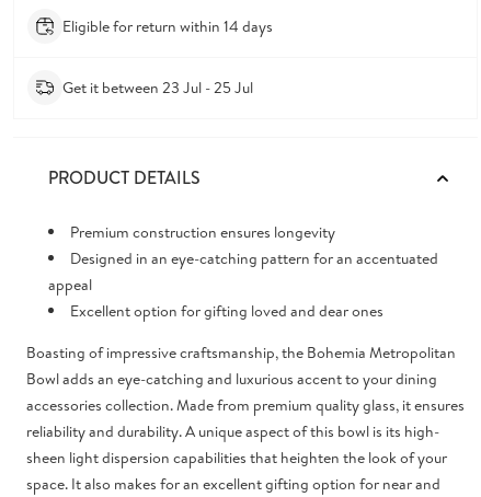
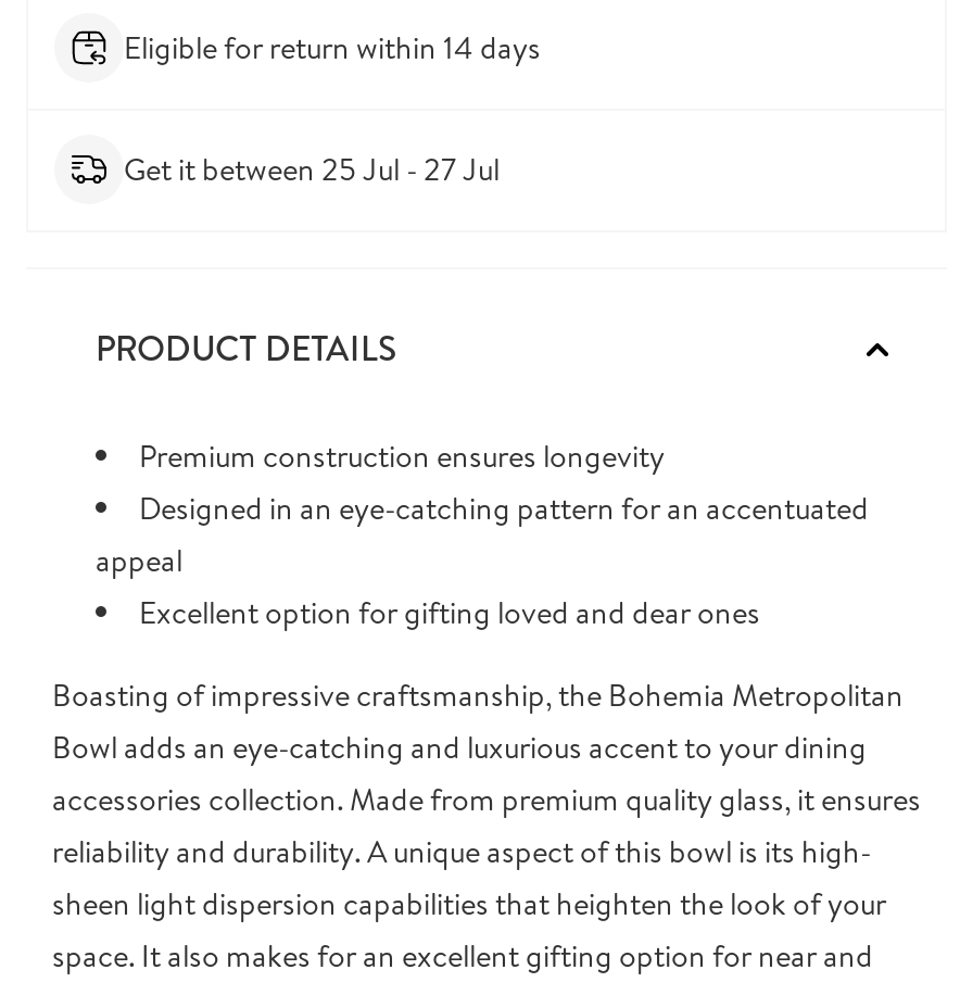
- Get it between 23 Jul - 25 Jul
+ Get it between 25 Jul - 27 Jul
